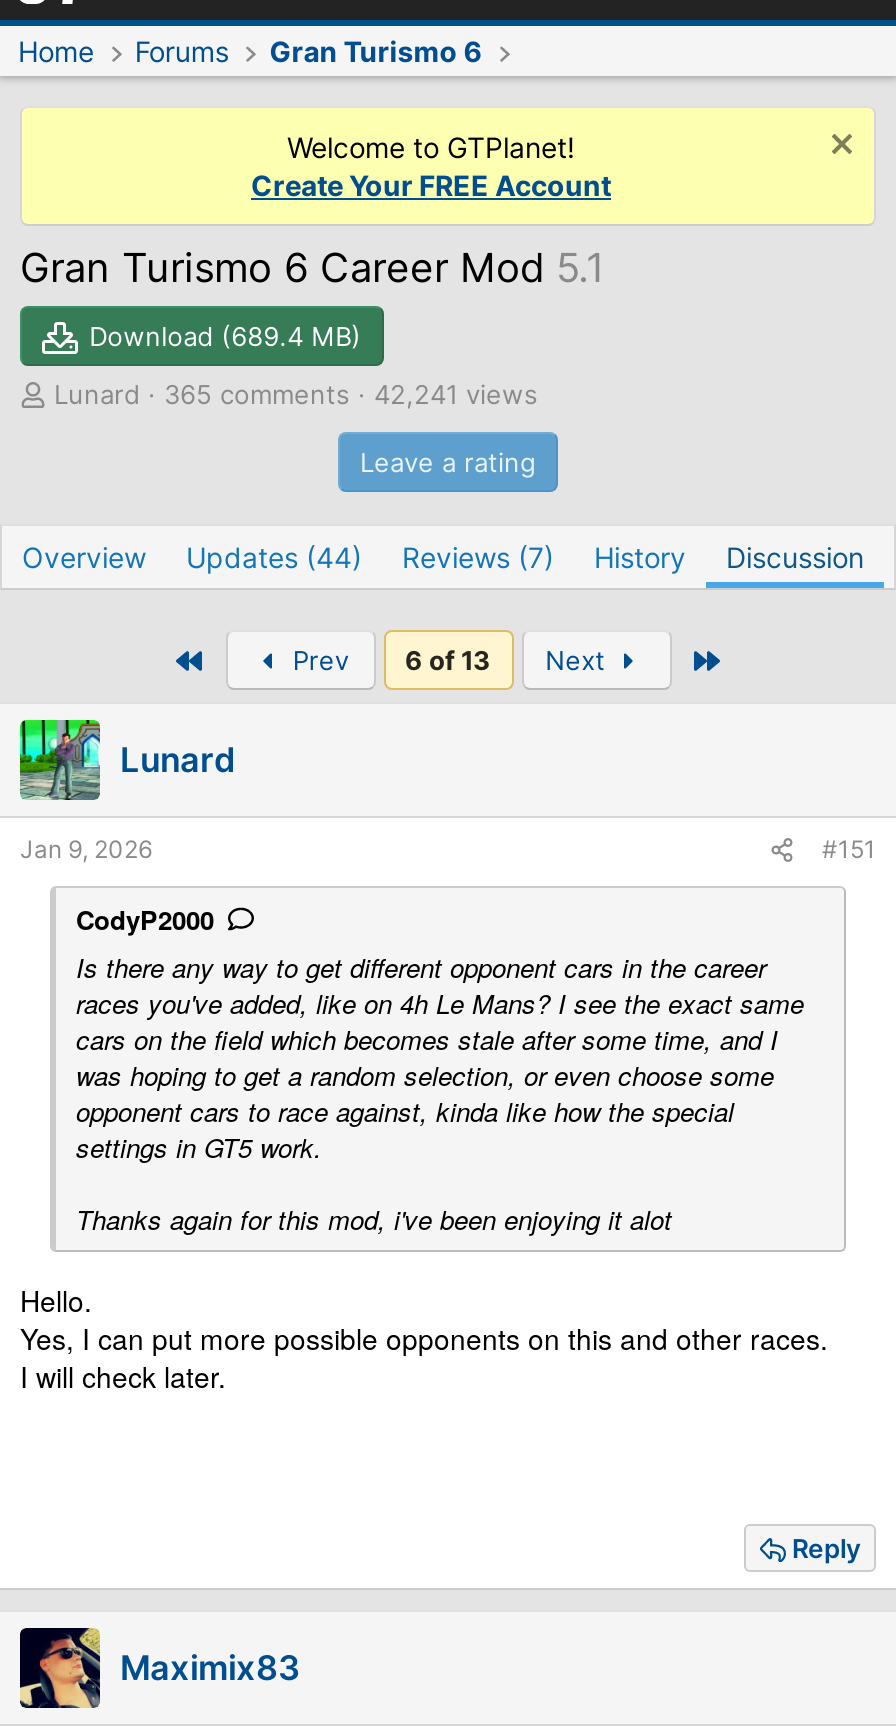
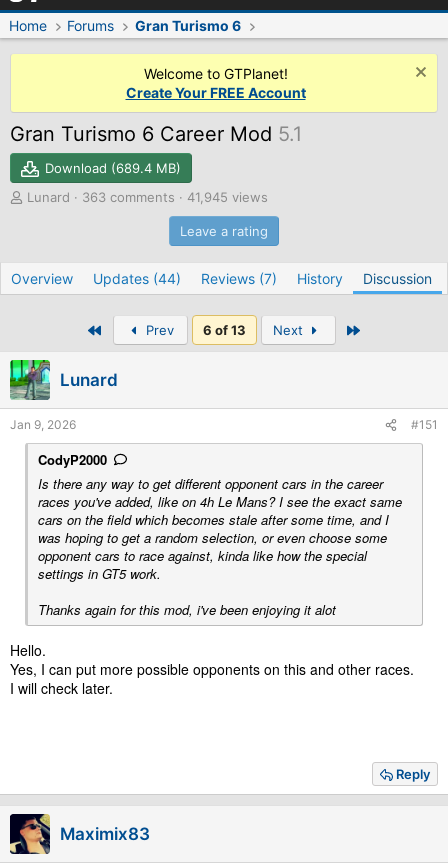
- 365 comments 42,241 views
+ 363 comments 41,945 views
